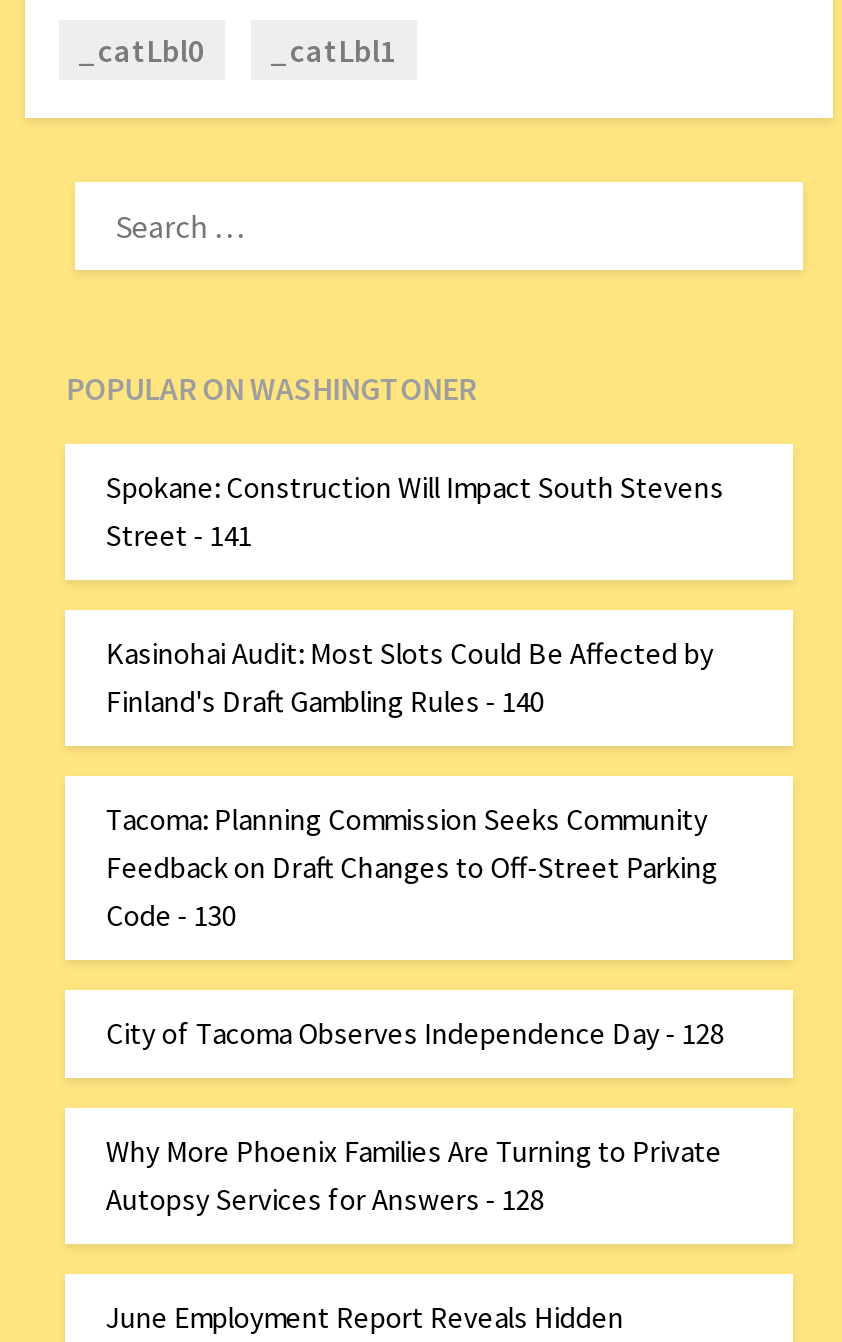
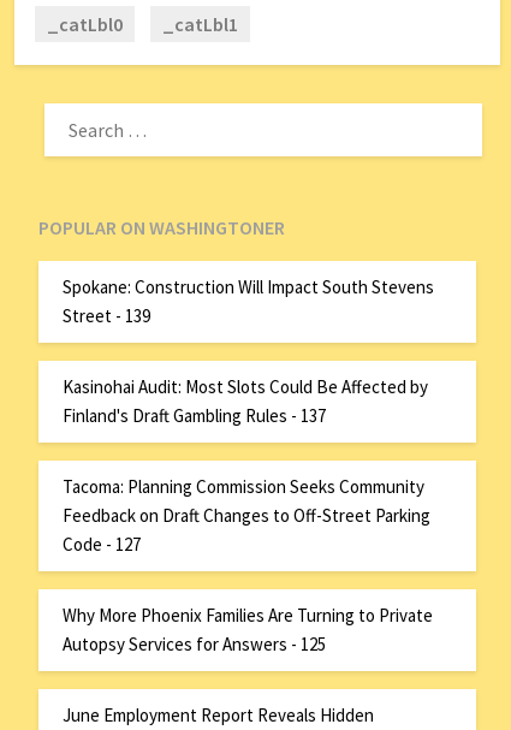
- Street - 141
+ Street - 139

- Finland's Draft Gambling Rules - 140
+ Finland's Draft Gambling Rules - 137

- Code - 130
- City of Tacoma Observes Independence Day - 128
+ Code - 127

- Autopsy Services for Answers - 128
+ Autopsy Services for Answers - 125
